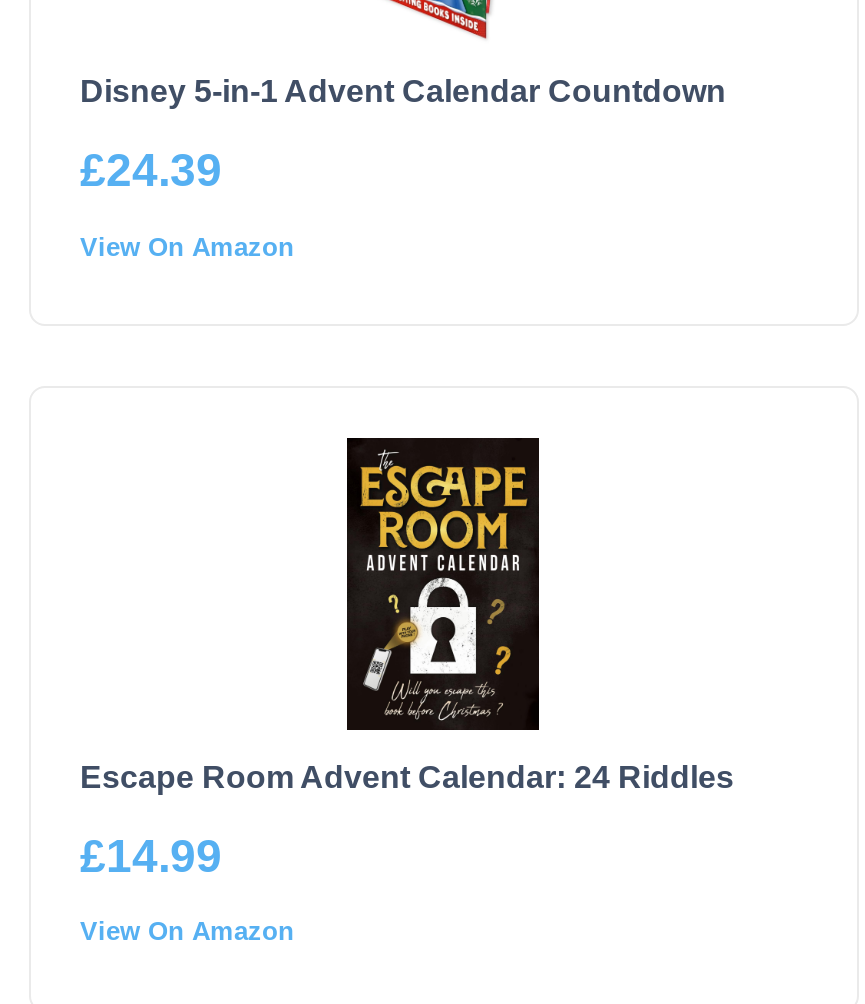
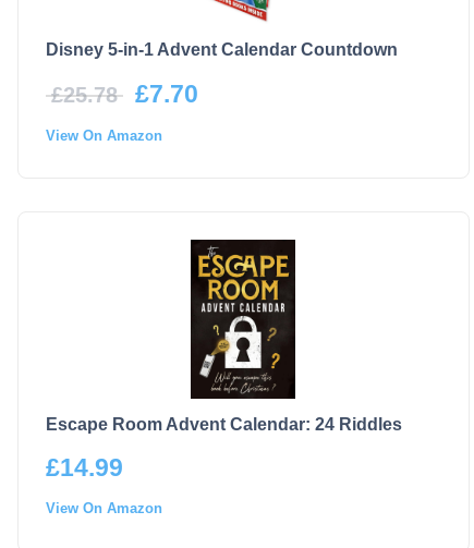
- £24.39
+ £25.78
+ £7.70
